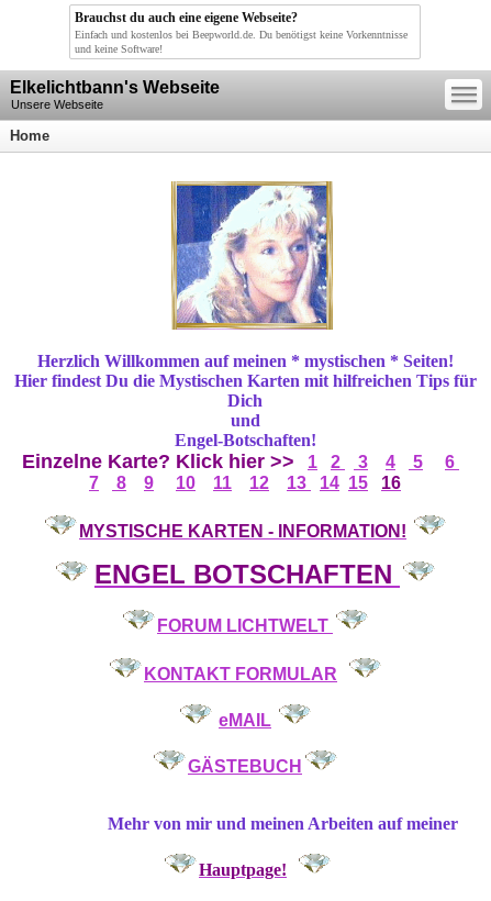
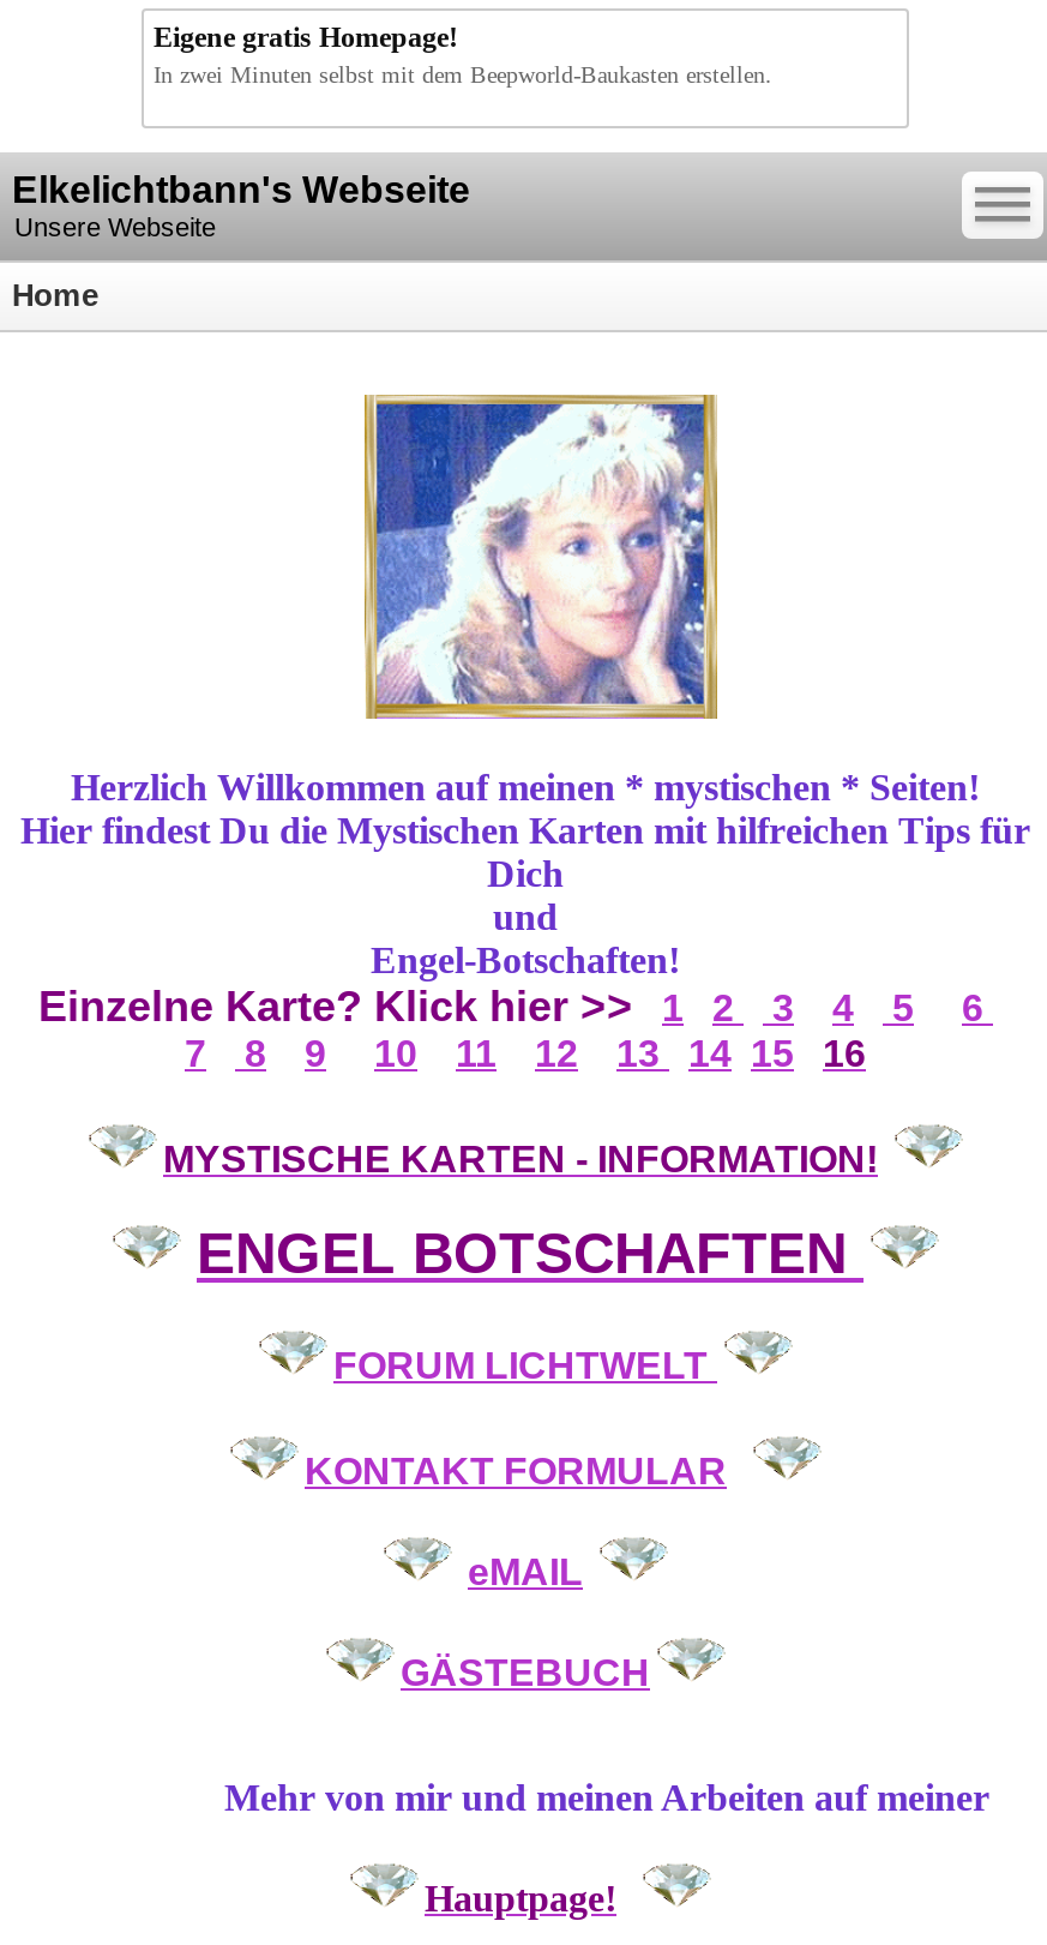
- Brauchst du auch eine eigene Webseite?
- Einfach und kostenlos bei Beepworld.de. Du benötigst keine Vorkenntnisse
- und keine Software!
+ Eigene gratis Homepage!
+ In zwei Minuten selbst mit dem Beepworld-Baukasten erstellen.
